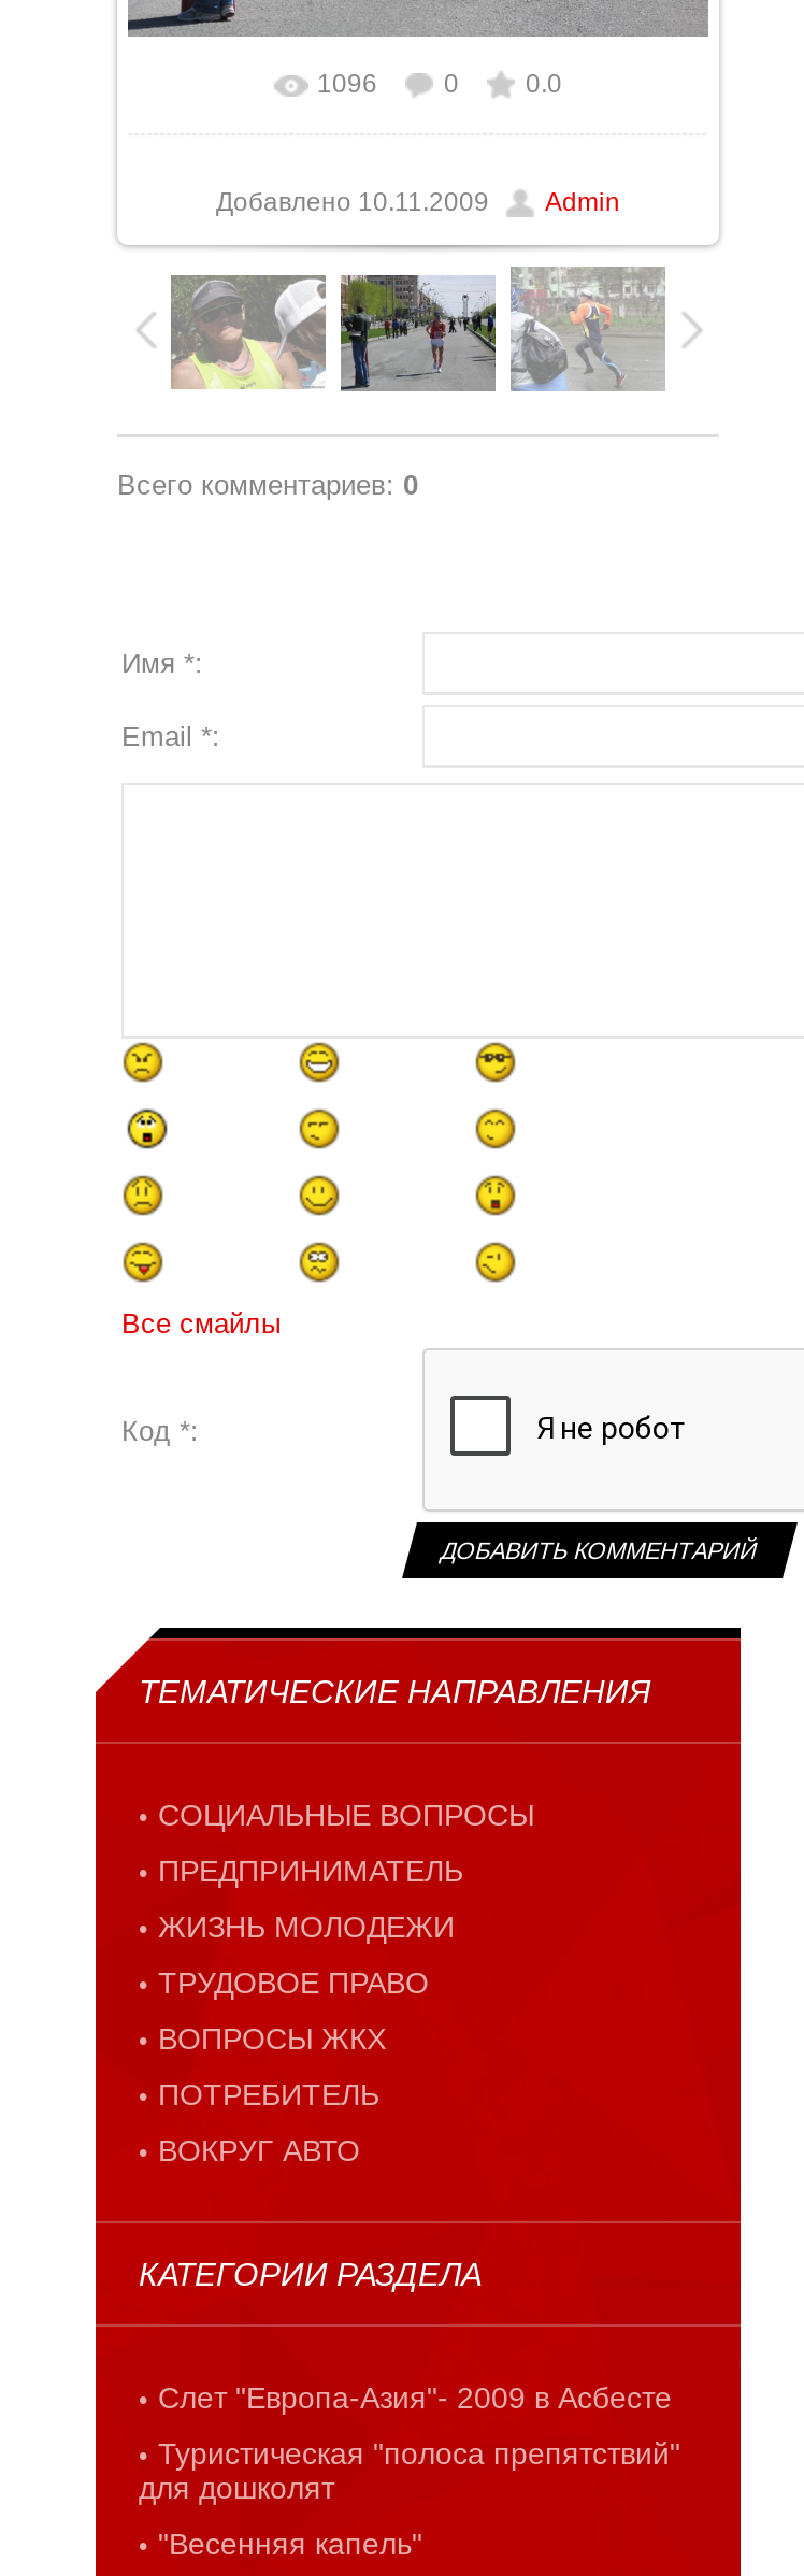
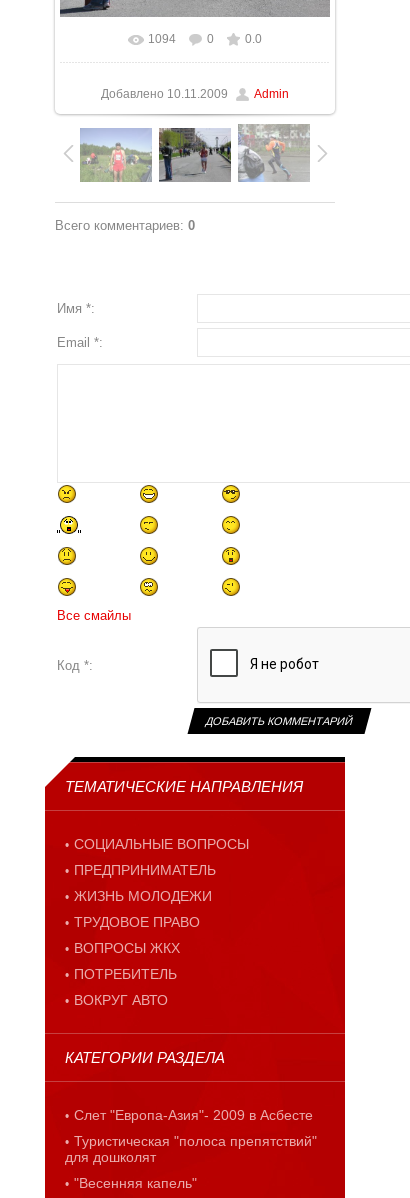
- 1096
+ 1094

- [image]
+ [image]
